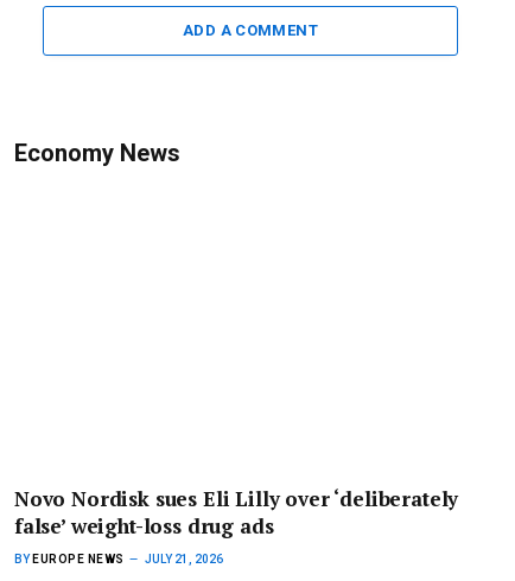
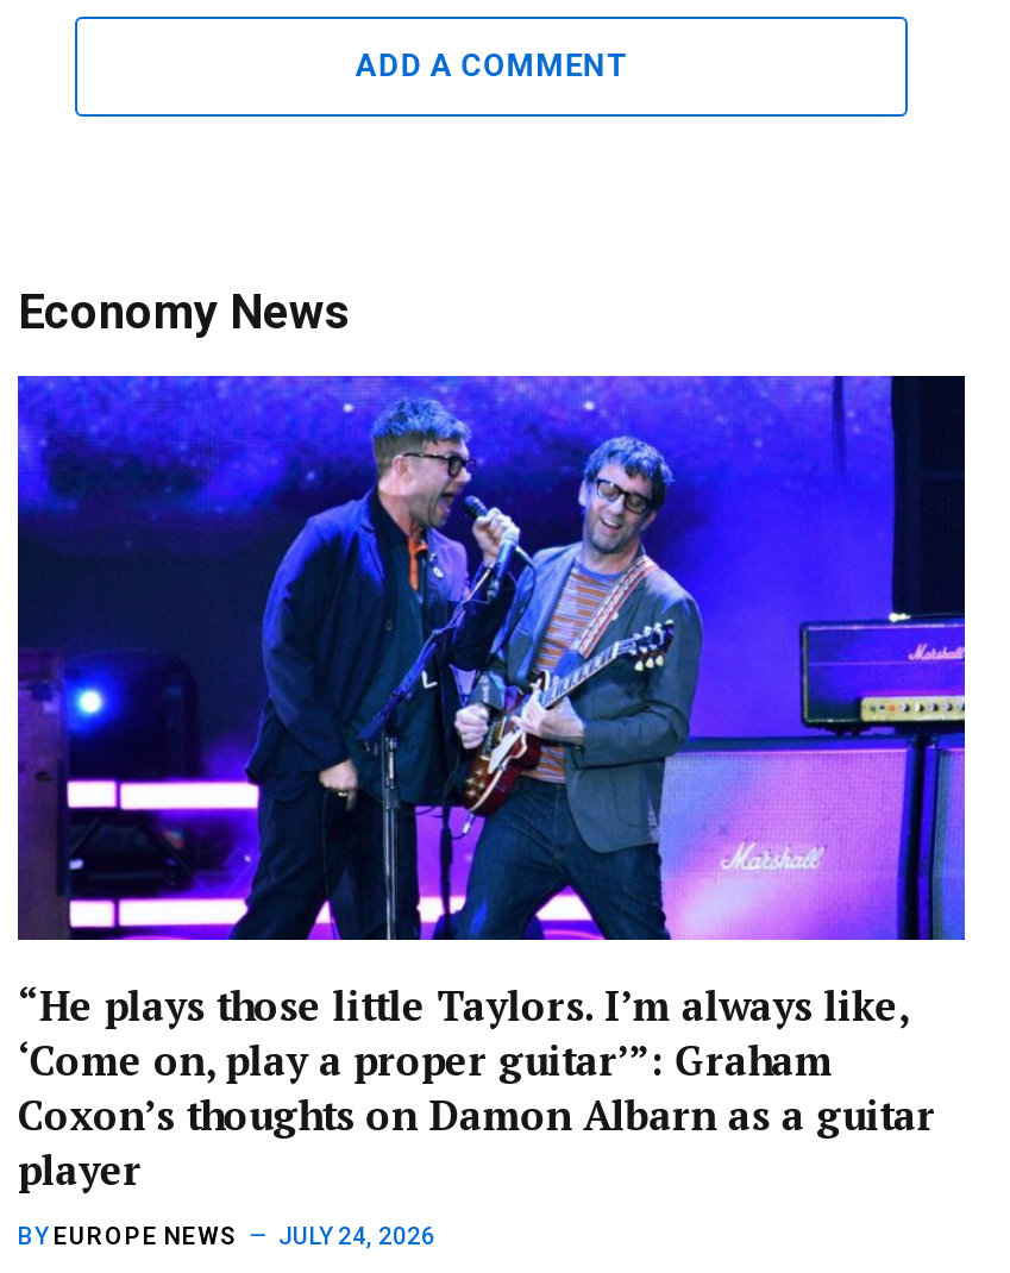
+ [image]

- Novo Nordisk sues Eli Lilly over ‘deliberately
- false’ weight-loss drug ads
+ “He plays those little Taylors. I’m always like,
+ ‘Come on, play a proper guitar’”: Graham
+ Coxon’s thoughts on Damon Albarn as a guitar
+ player

- BY EUROPE NEWS JULY 21, 2026
+ BY EUROPE NEWS JULY 24, 2026
